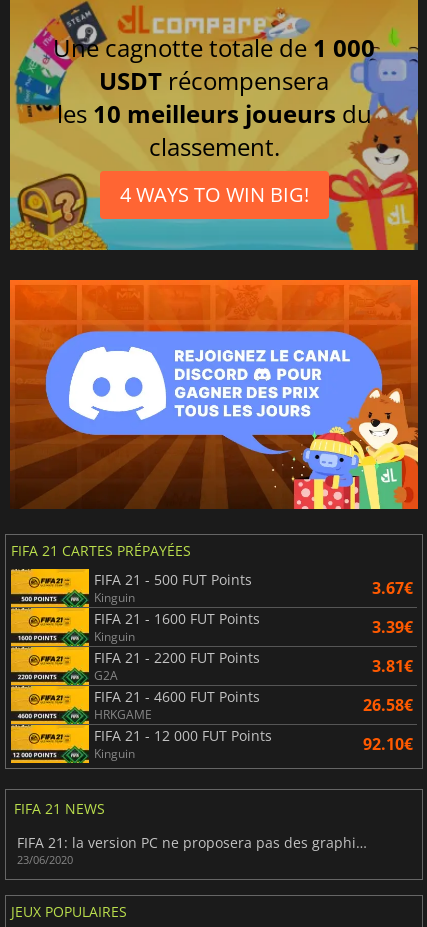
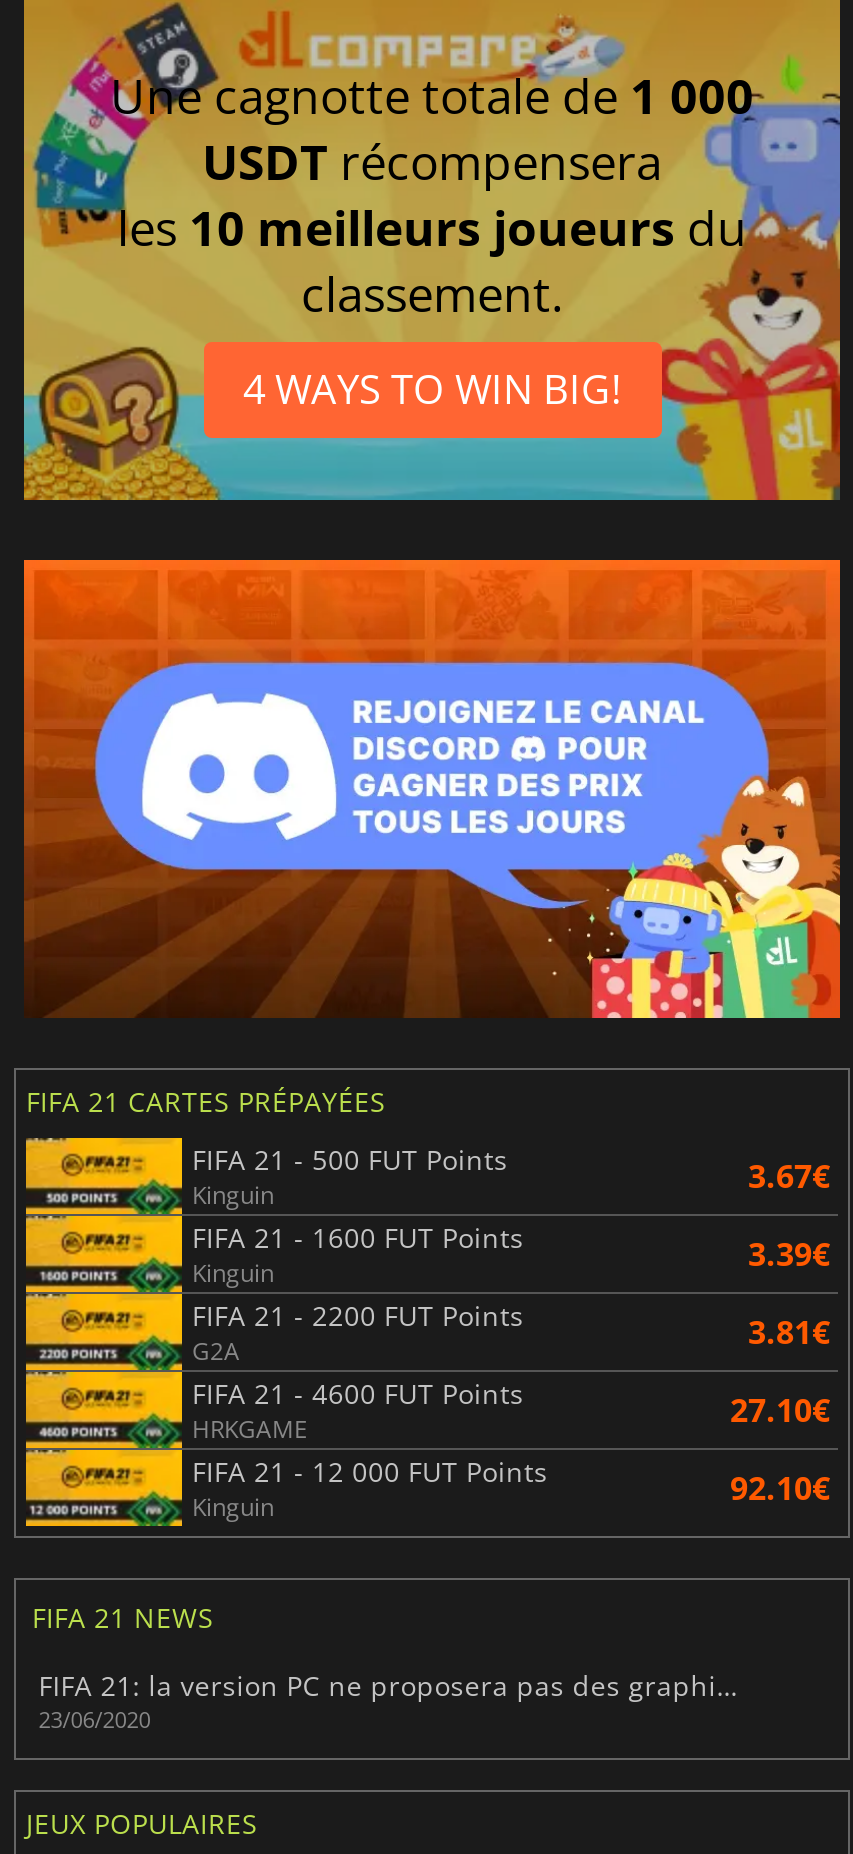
- 26.58€
+ 27.10€
